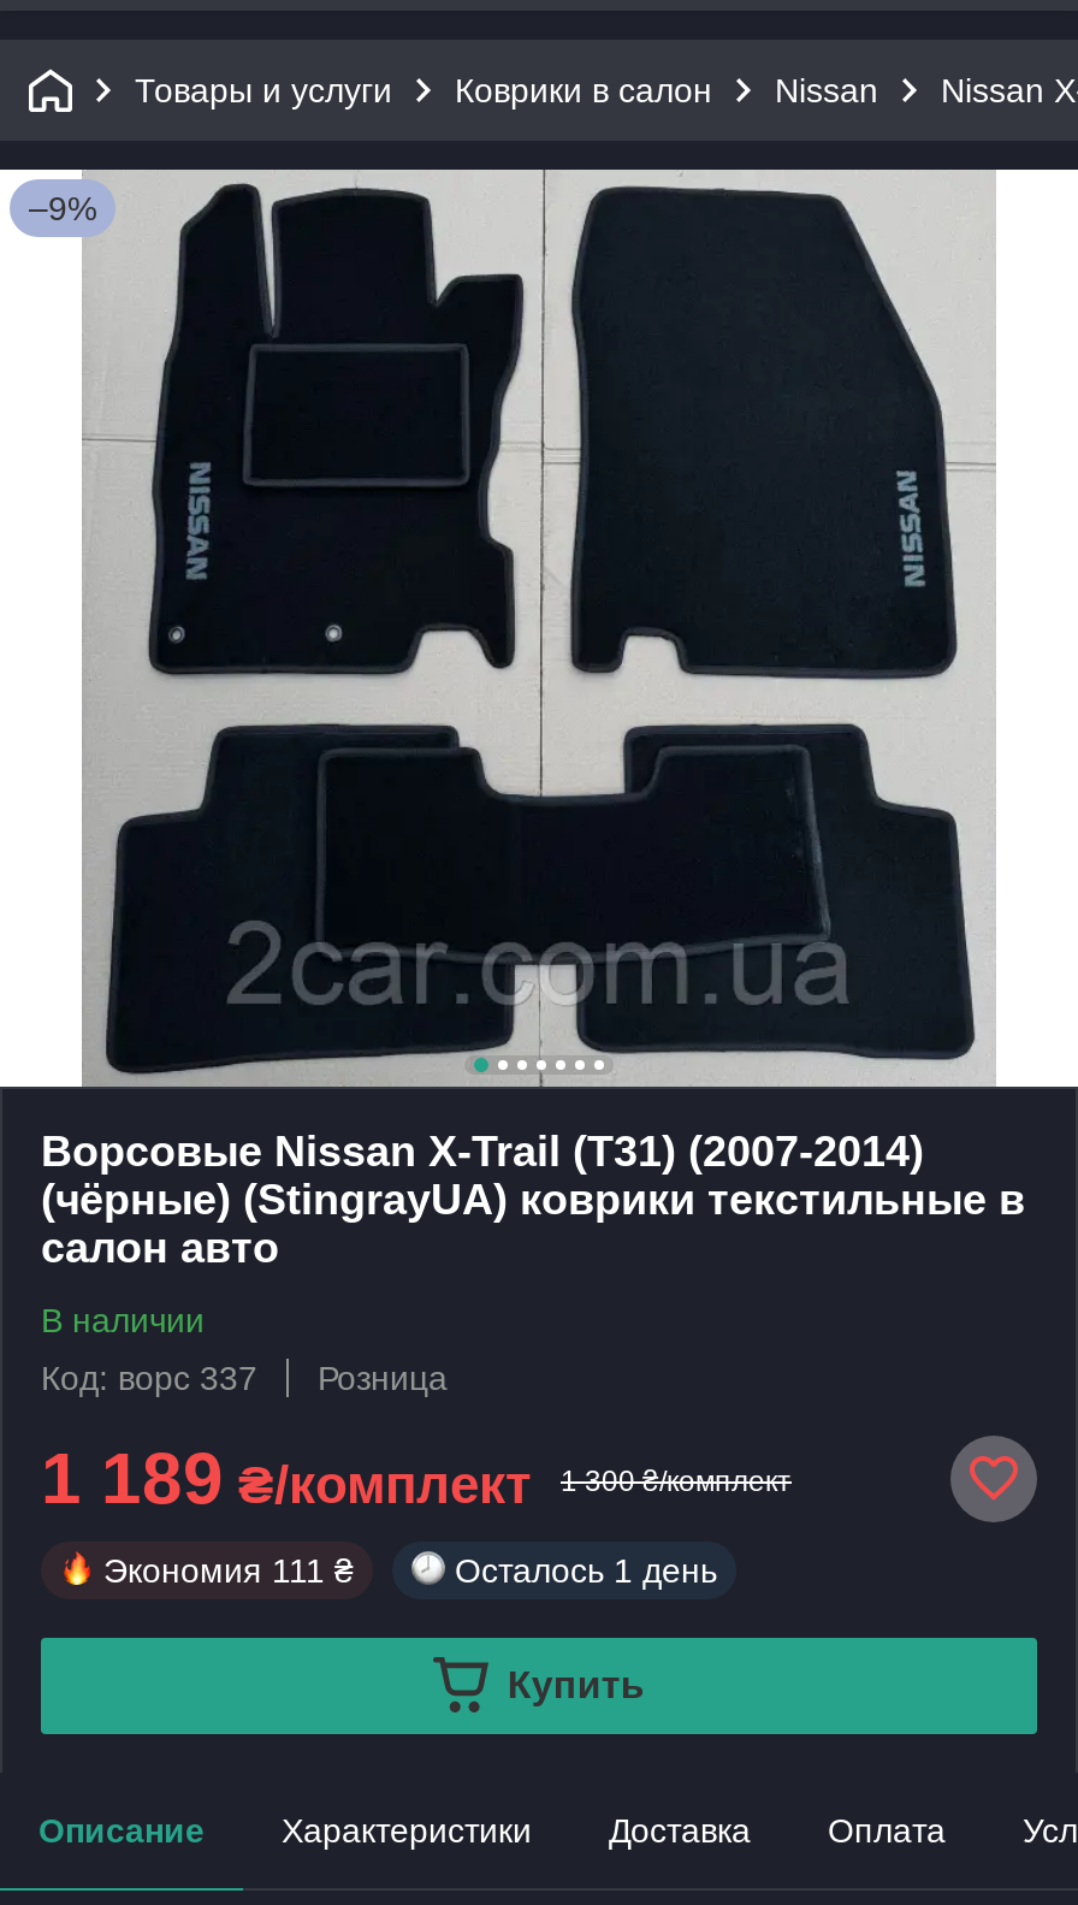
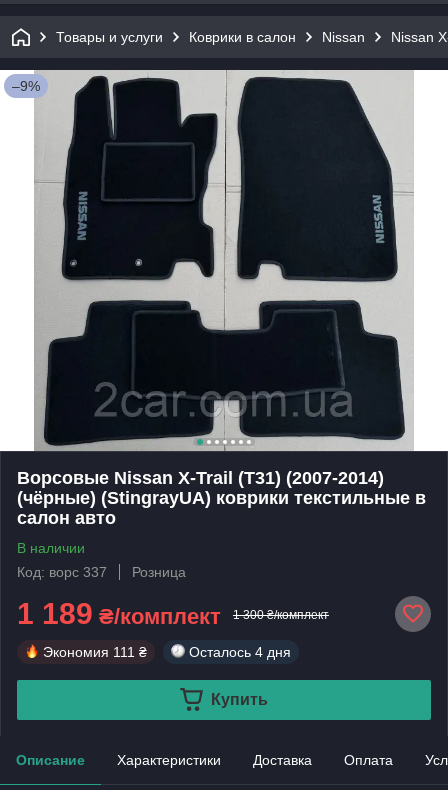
- Осталось 1 день
+ Осталось 4 дня
